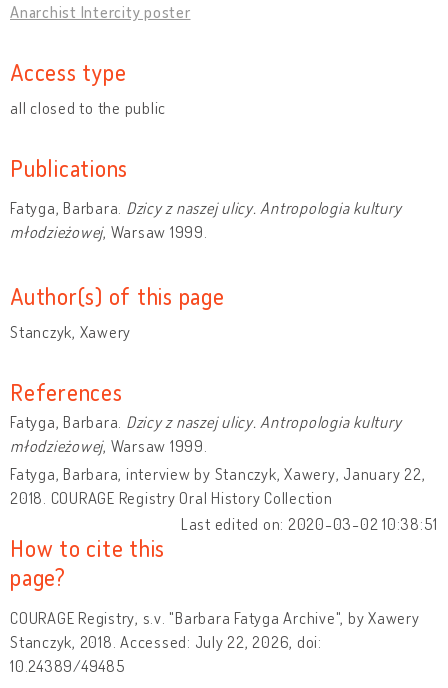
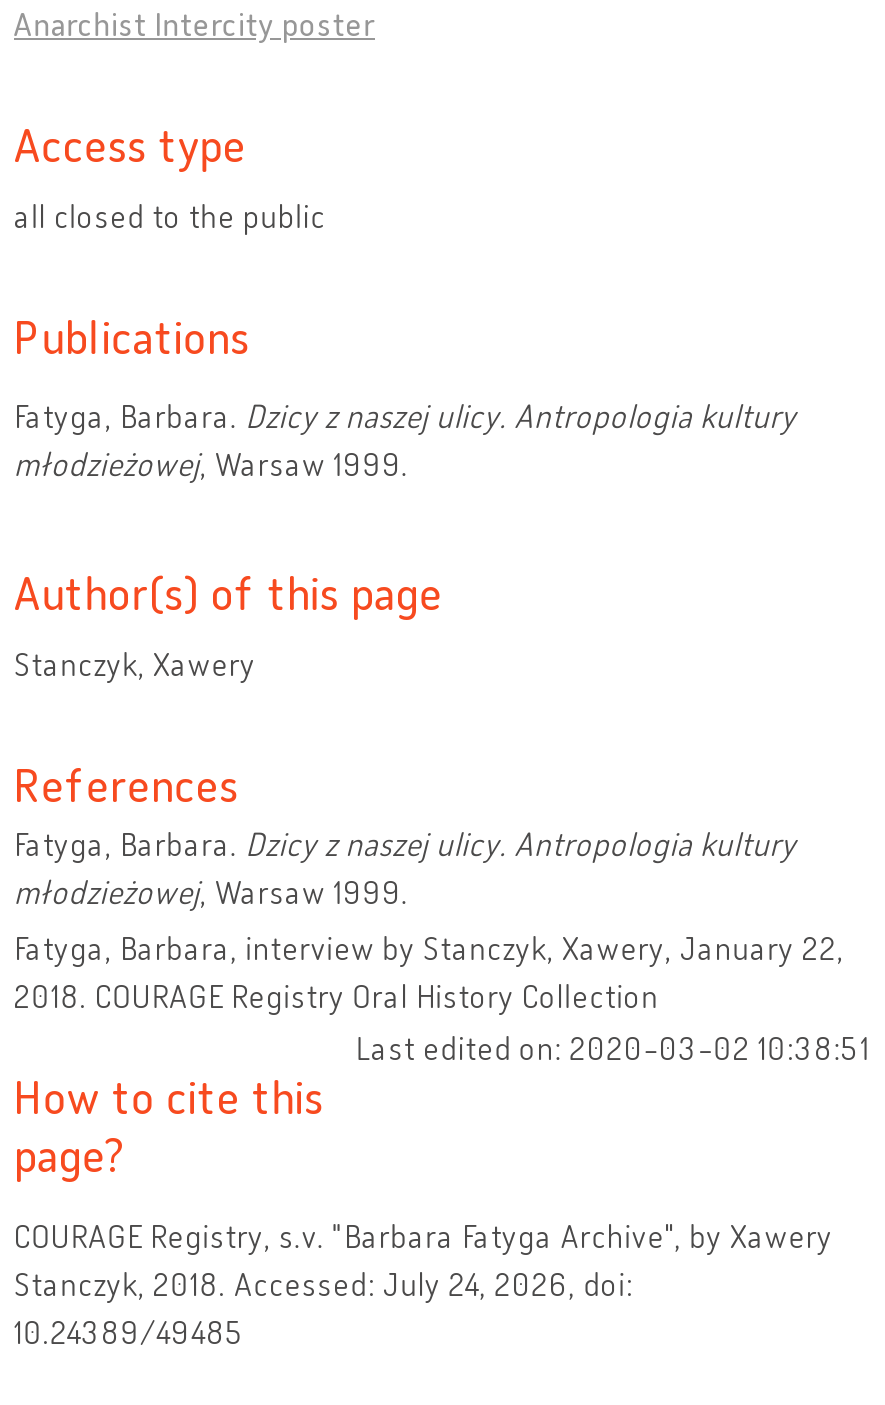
- Stanczyk, 2018. Accessed: July 22, 2026, doi:
+ Stanczyk, 2018. Accessed: July 24, 2026, doi:
